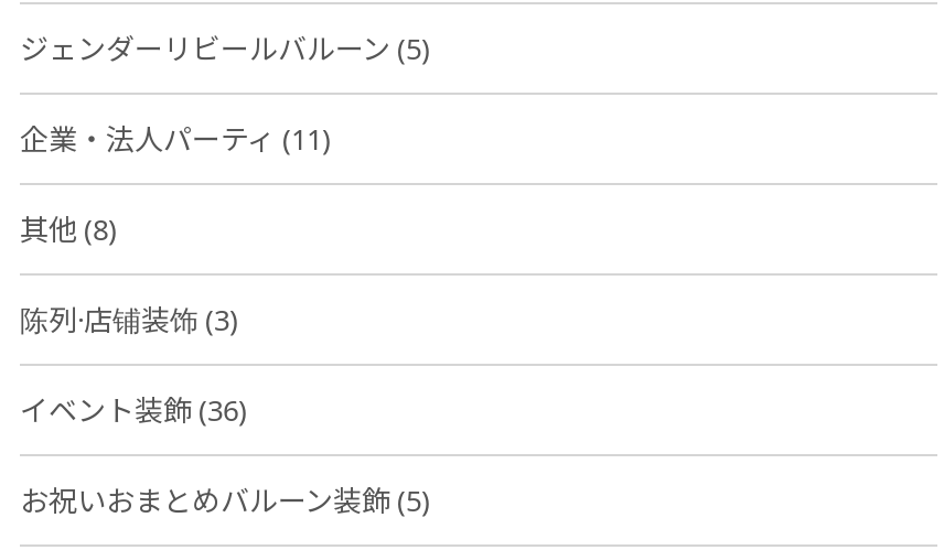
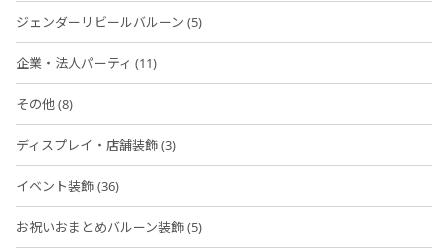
- 其他 (8)
+ その他 (8)

- 陈列·店铺装饰 (3)
+ ディスプレイ・店舗装飾 (3)
